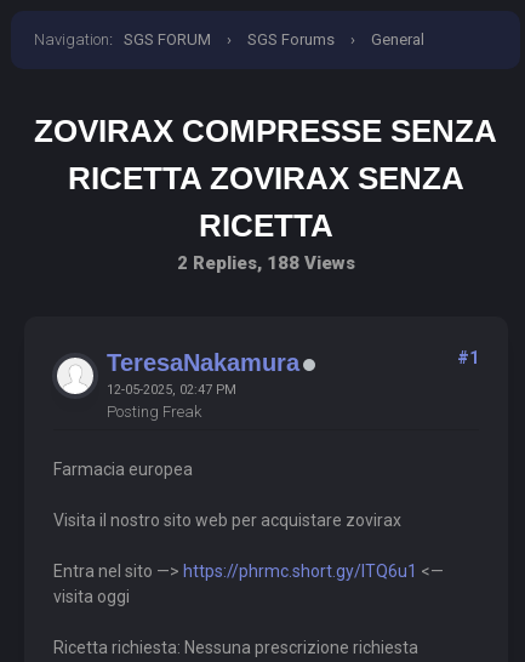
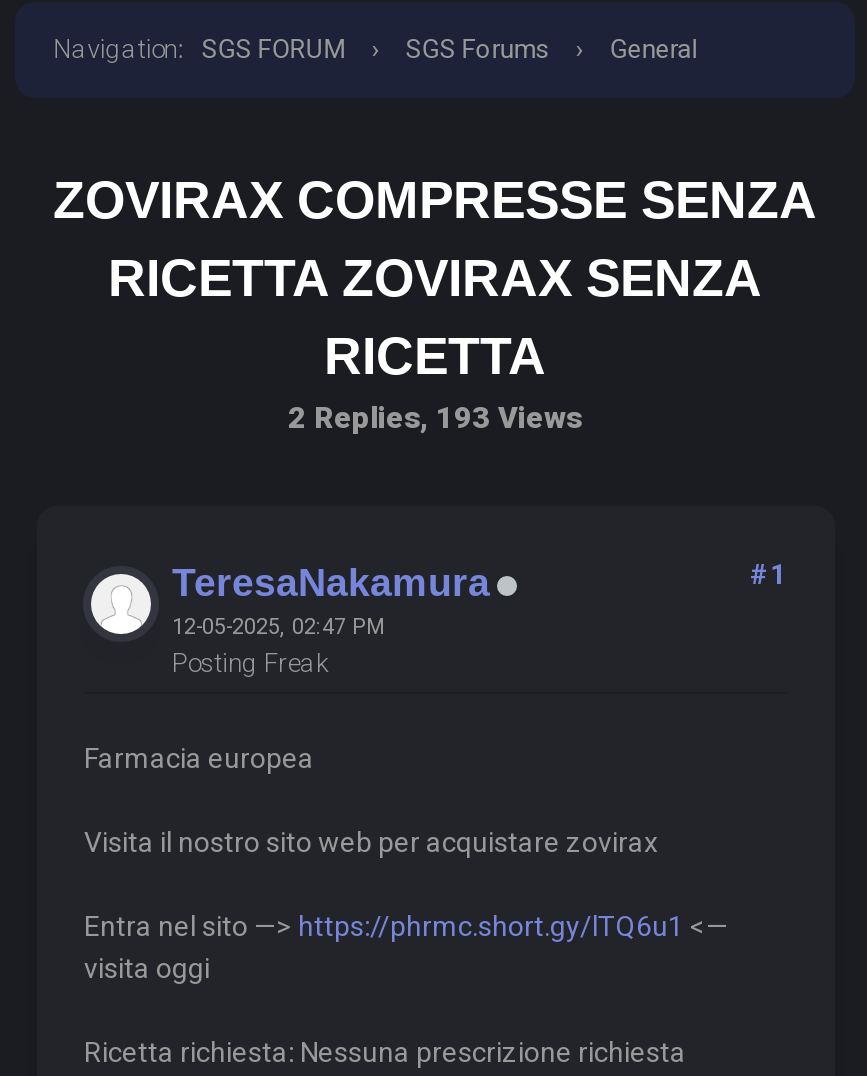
- 2 Replies, 188 Views
+ 2 Replies, 193 Views
